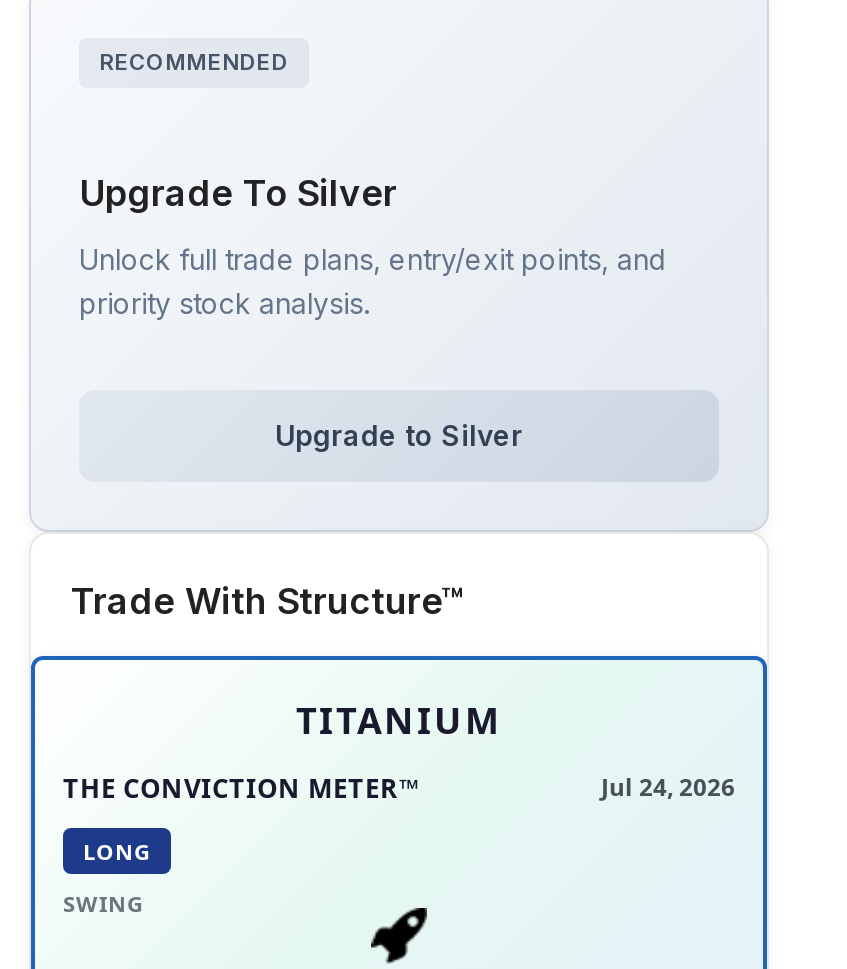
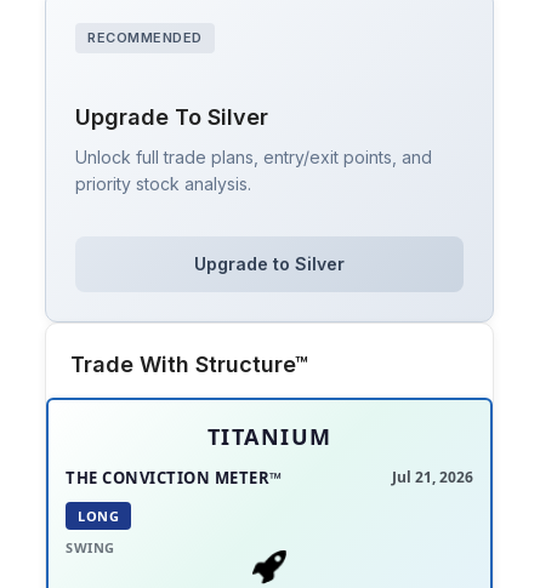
- Jul 24, 2026
+ Jul 21, 2026
